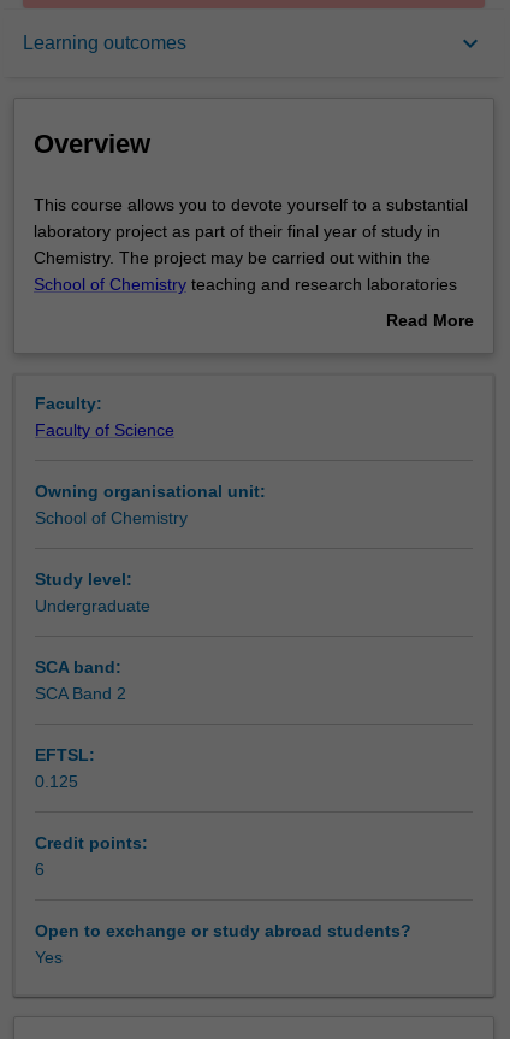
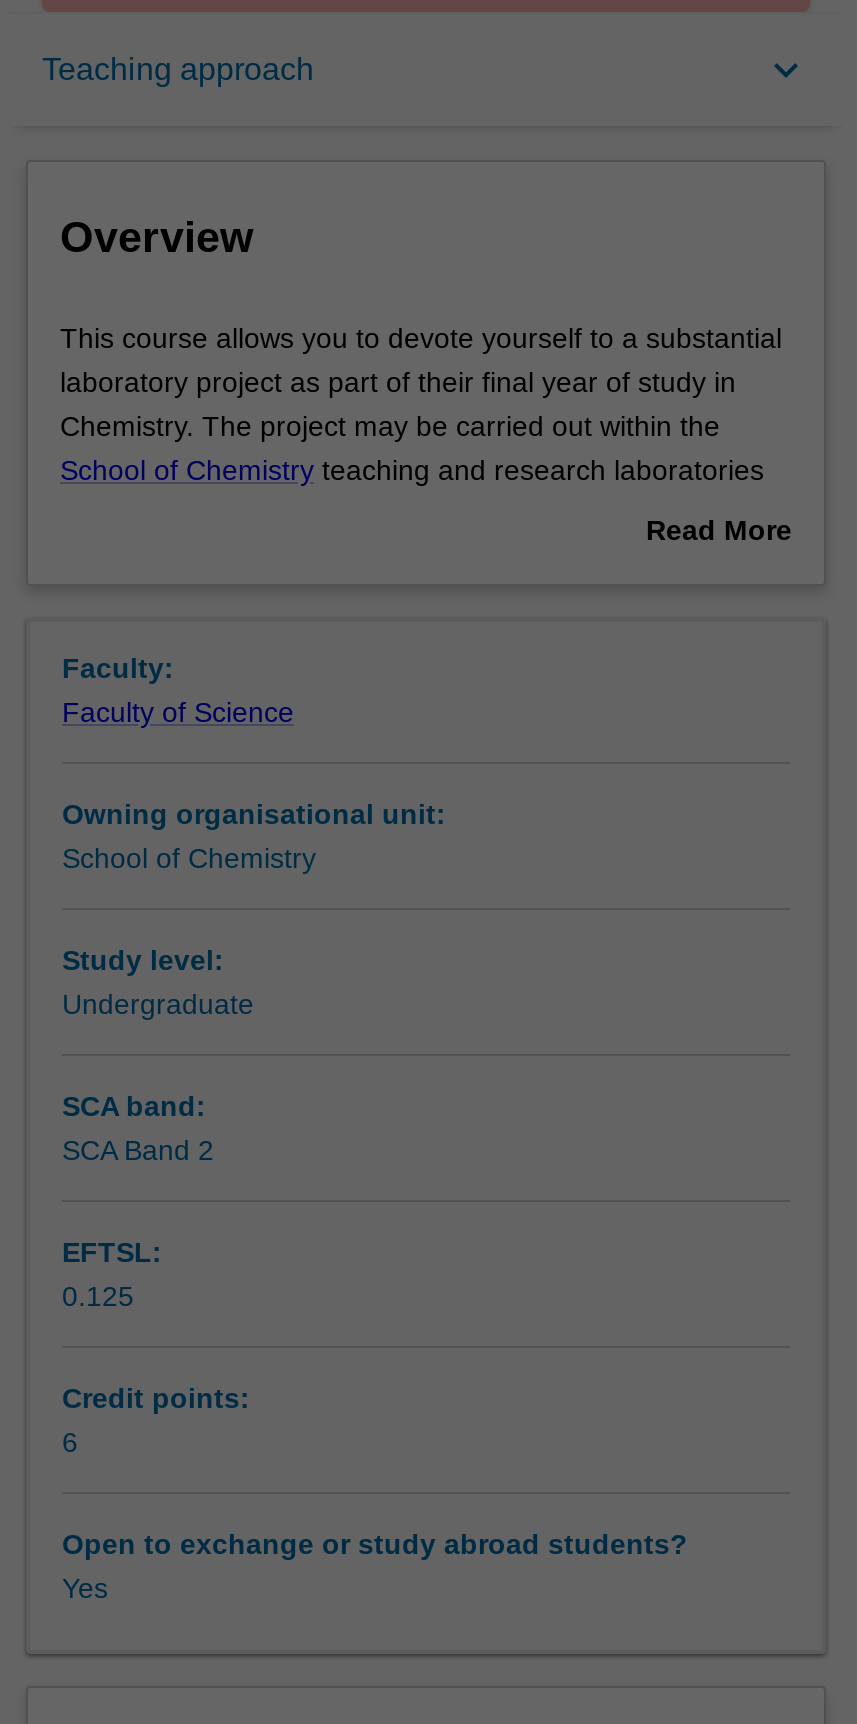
- Learning outcomes
+ Teaching approach
